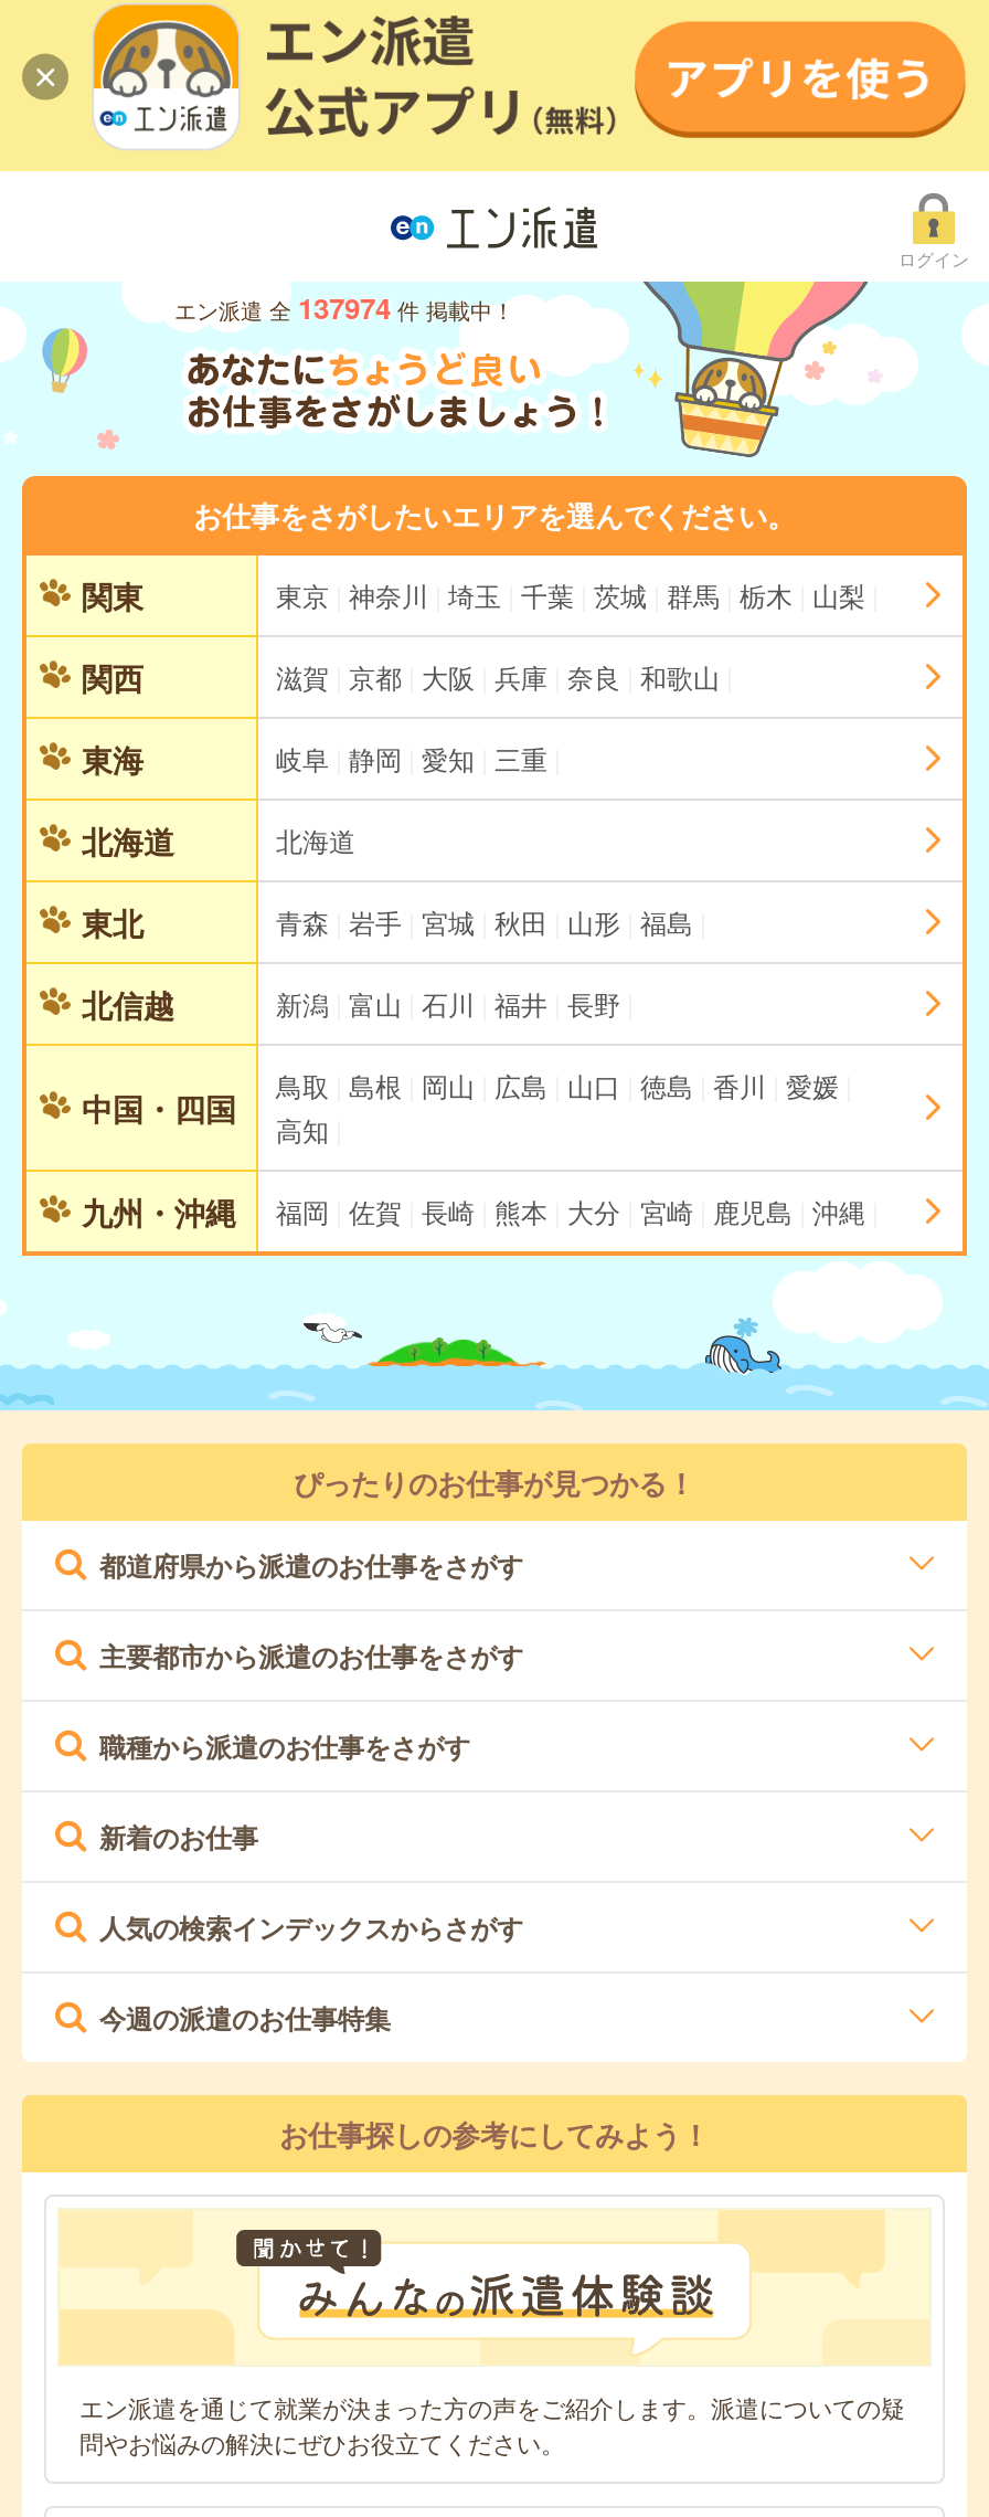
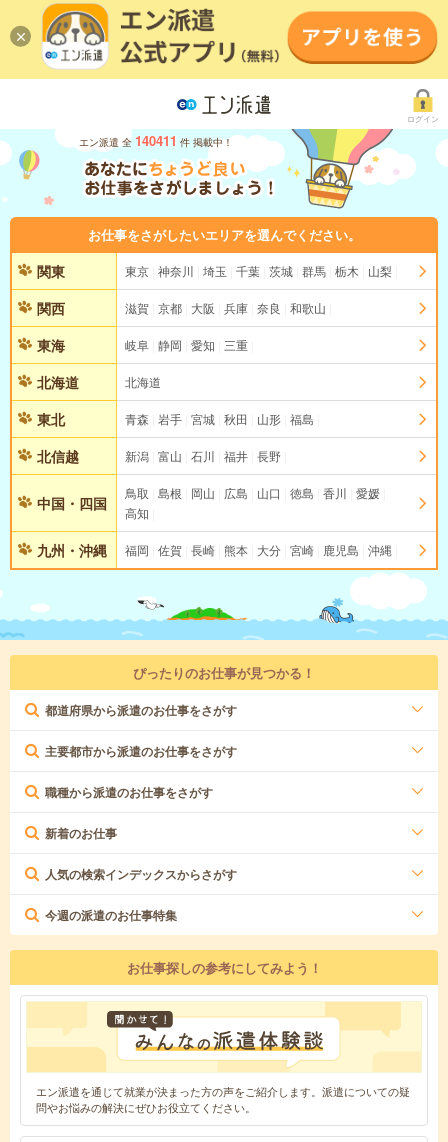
- エン派遣 全 137974 件 掲載中！
+ エン派遣 全 140411 件 掲載中！
